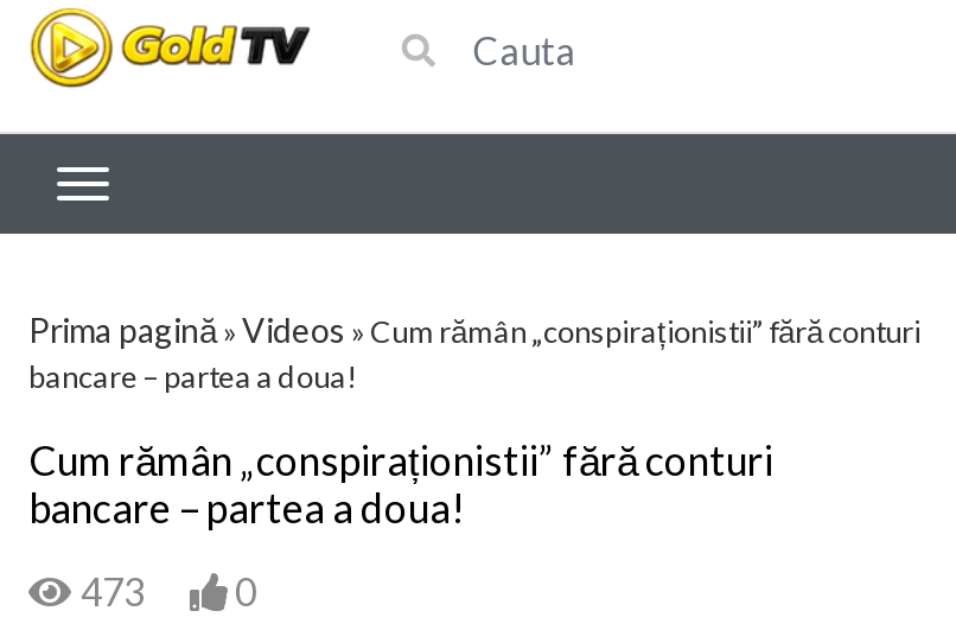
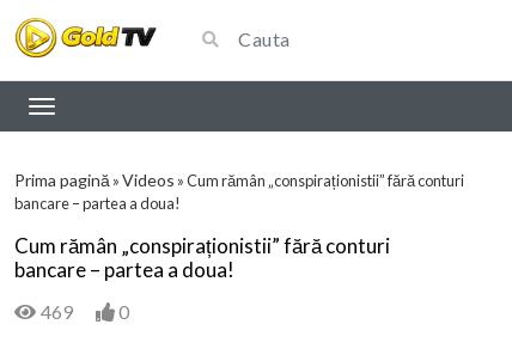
- 473 0
+ 469 0
